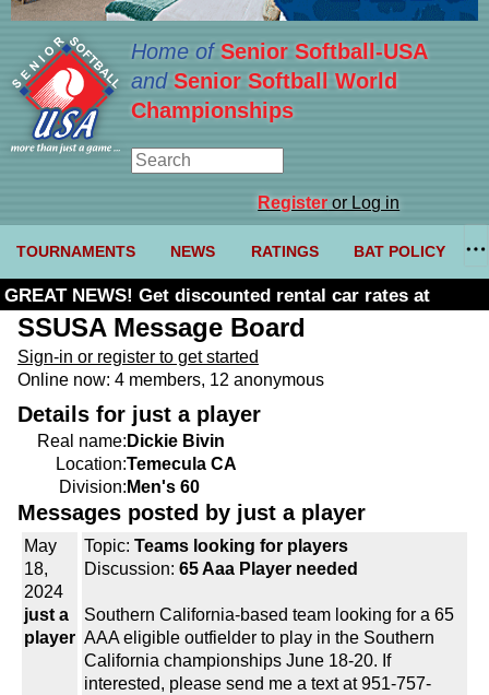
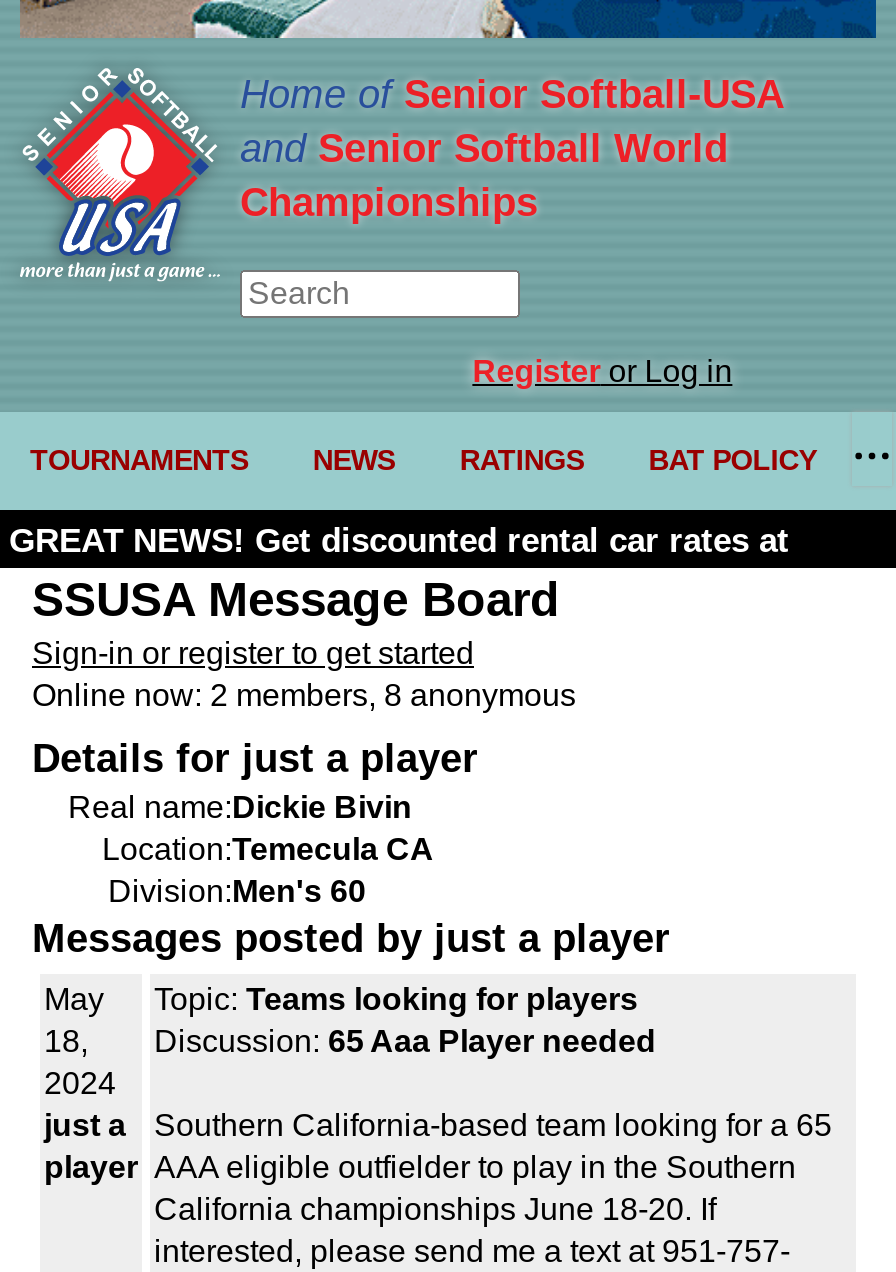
- Online now: 4 members, 12 anonymous
+ Online now: 2 members, 8 anonymous
